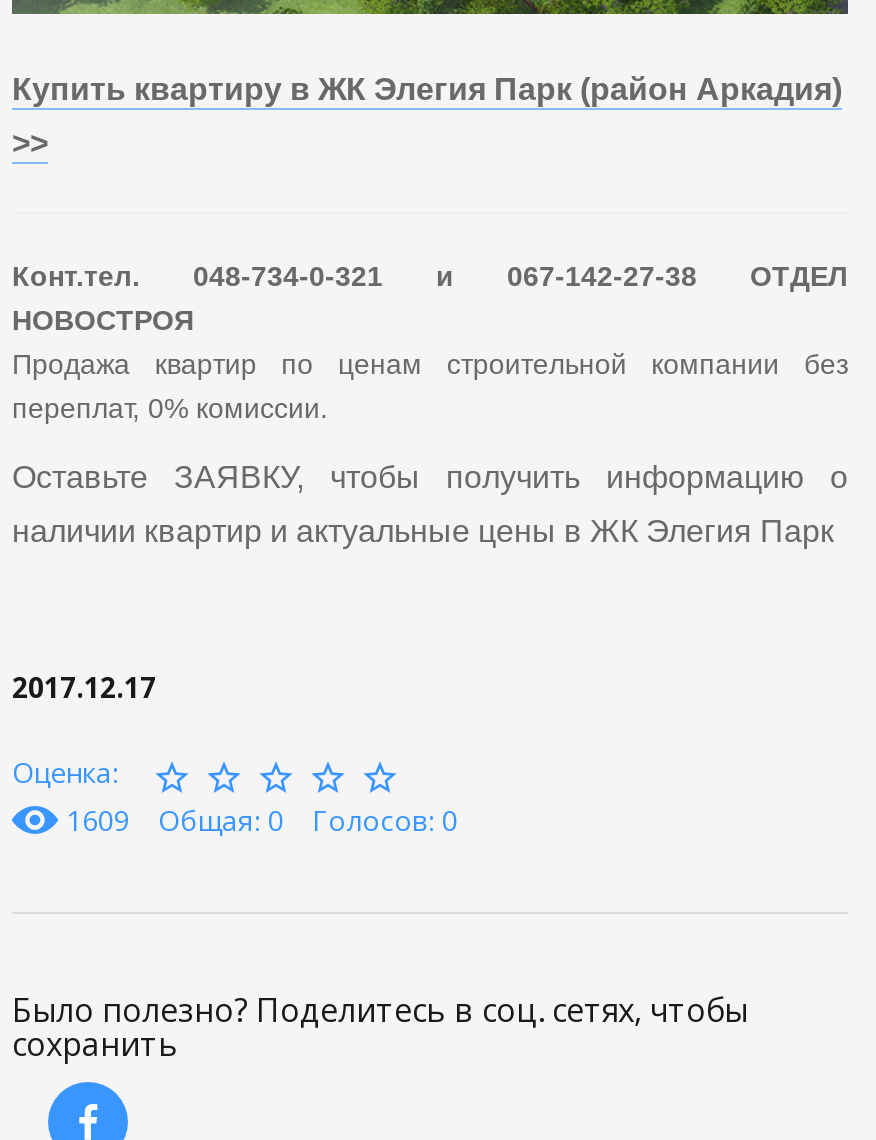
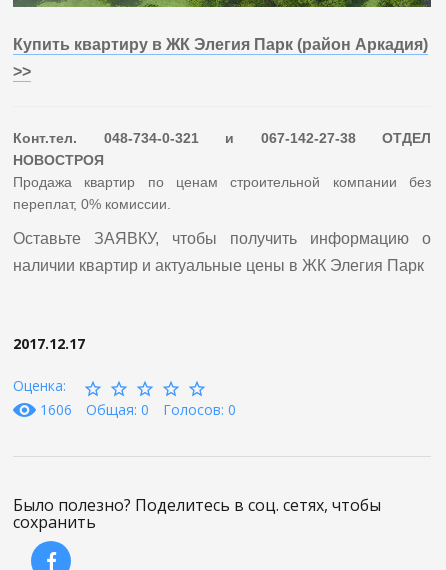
- 1609 Общая: 0 Голосов: 0
+ 1606 Общая: 0 Голосов: 0
